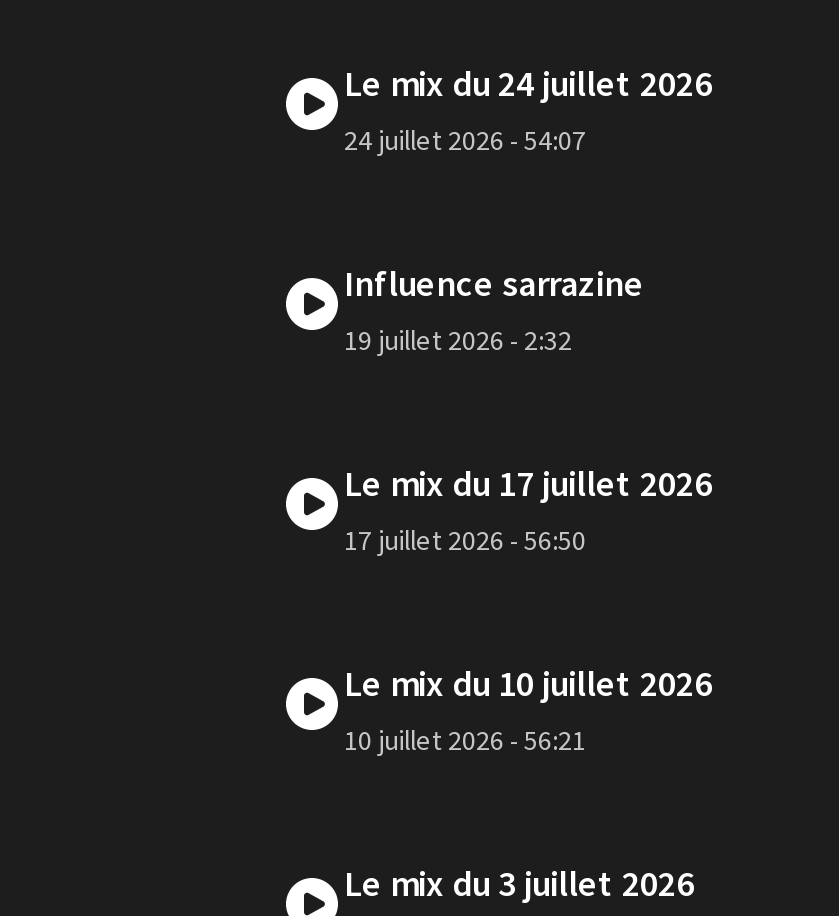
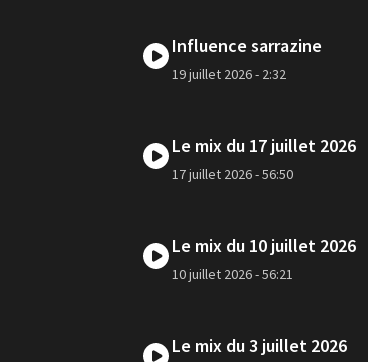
- Le mix du 24 juillet 2026
- 24 juillet 2026 - 54:07
